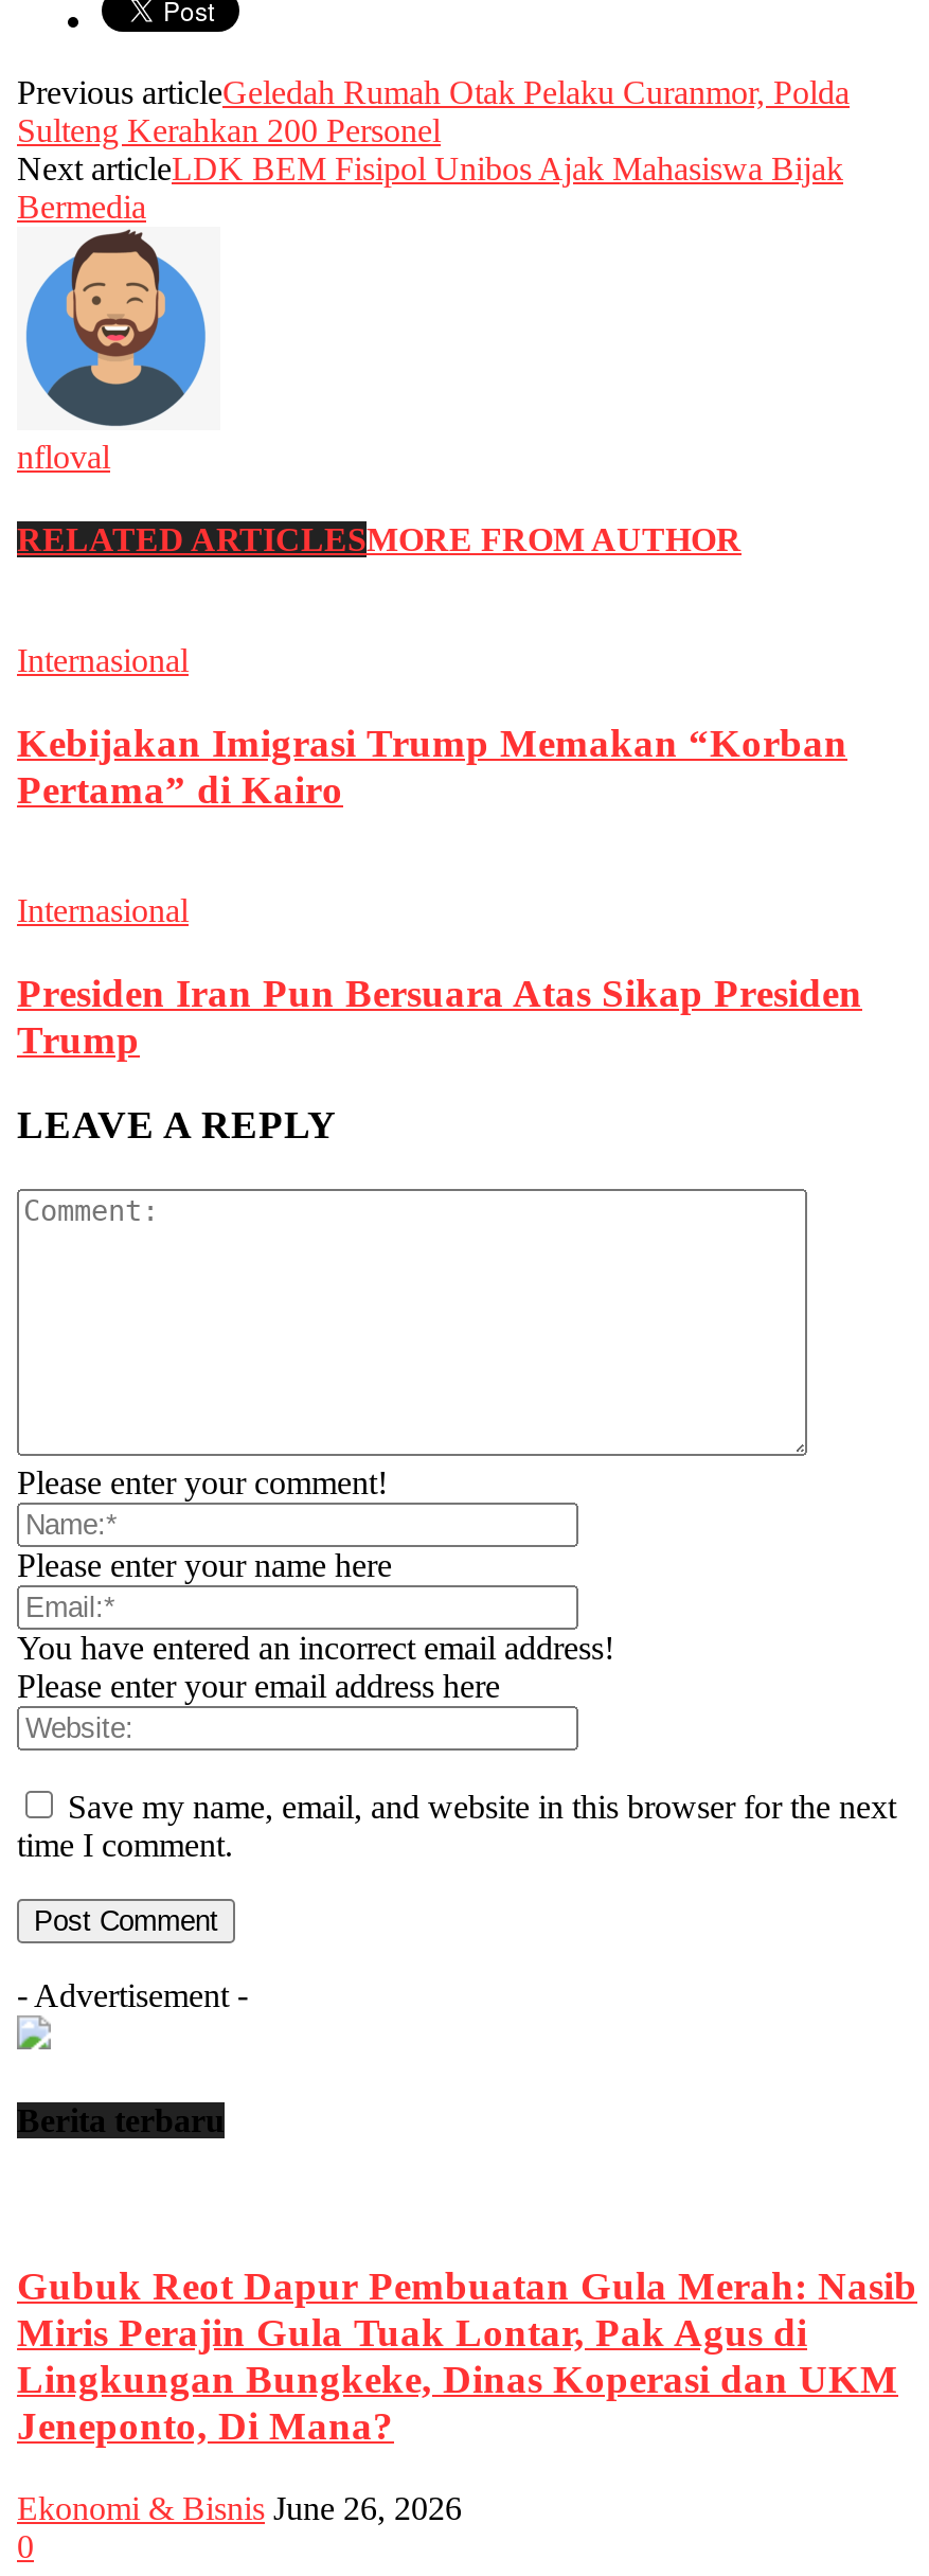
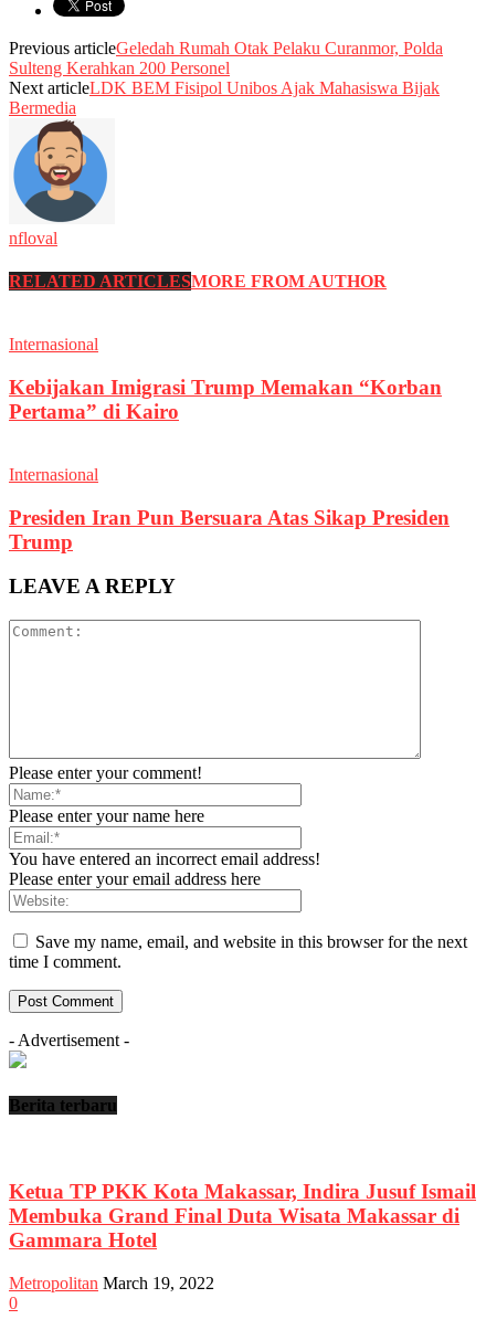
- Gubuk Reot Dapur Pembuatan Gula Merah: Nasib
- Miris Perajin Gula Tuak Lontar, Pak Agus di
- Lingkungan Bungkeke, Dinas Koperasi dan UKM
- Jeneponto, Di Mana?
+ Ketua TP PKK Kota Makassar, Indira Jusuf Ismail
+ Membuka Grand Final Duta Wisata Makassar di
+ Gammara Hotel

- Ekonomi & Bisnis June 26, 2026
+ Metropolitan March 19, 2022
